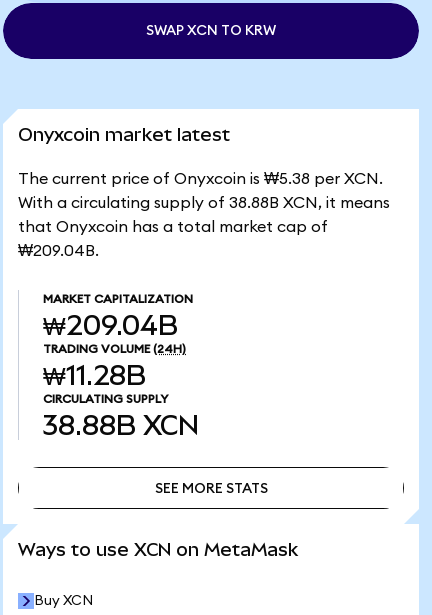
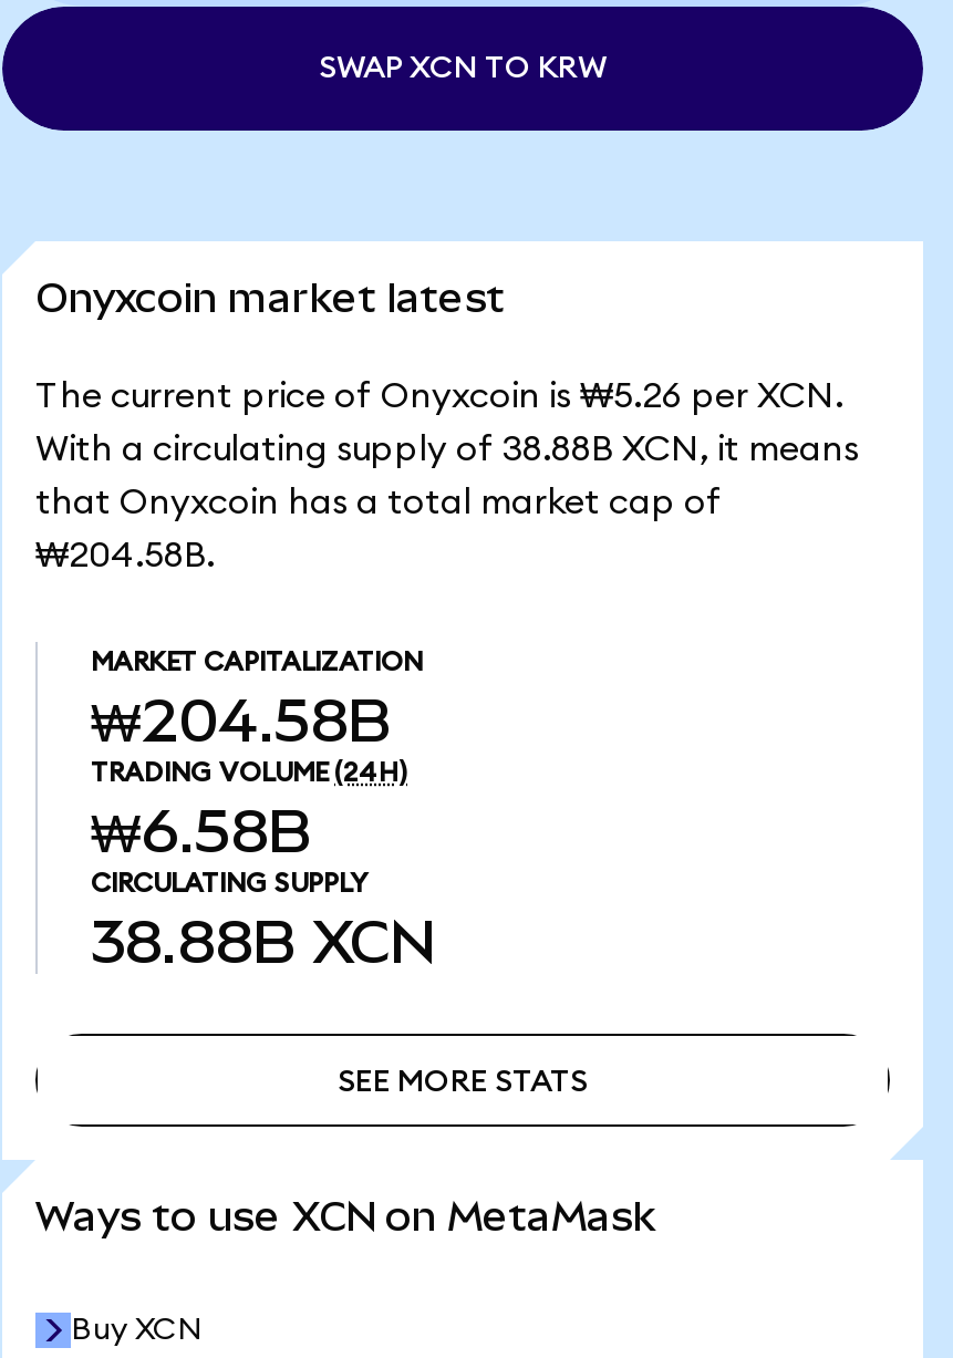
- The current price of Onyxcoin is ₩5.38 per XCN.
+ The current price of Onyxcoin is ₩5.26 per XCN.

- ₩209.04B.
+ ₩204.58B.

- ₩209.04B
+ ₩204.58B

- ₩11.28B
+ ₩6.58B
